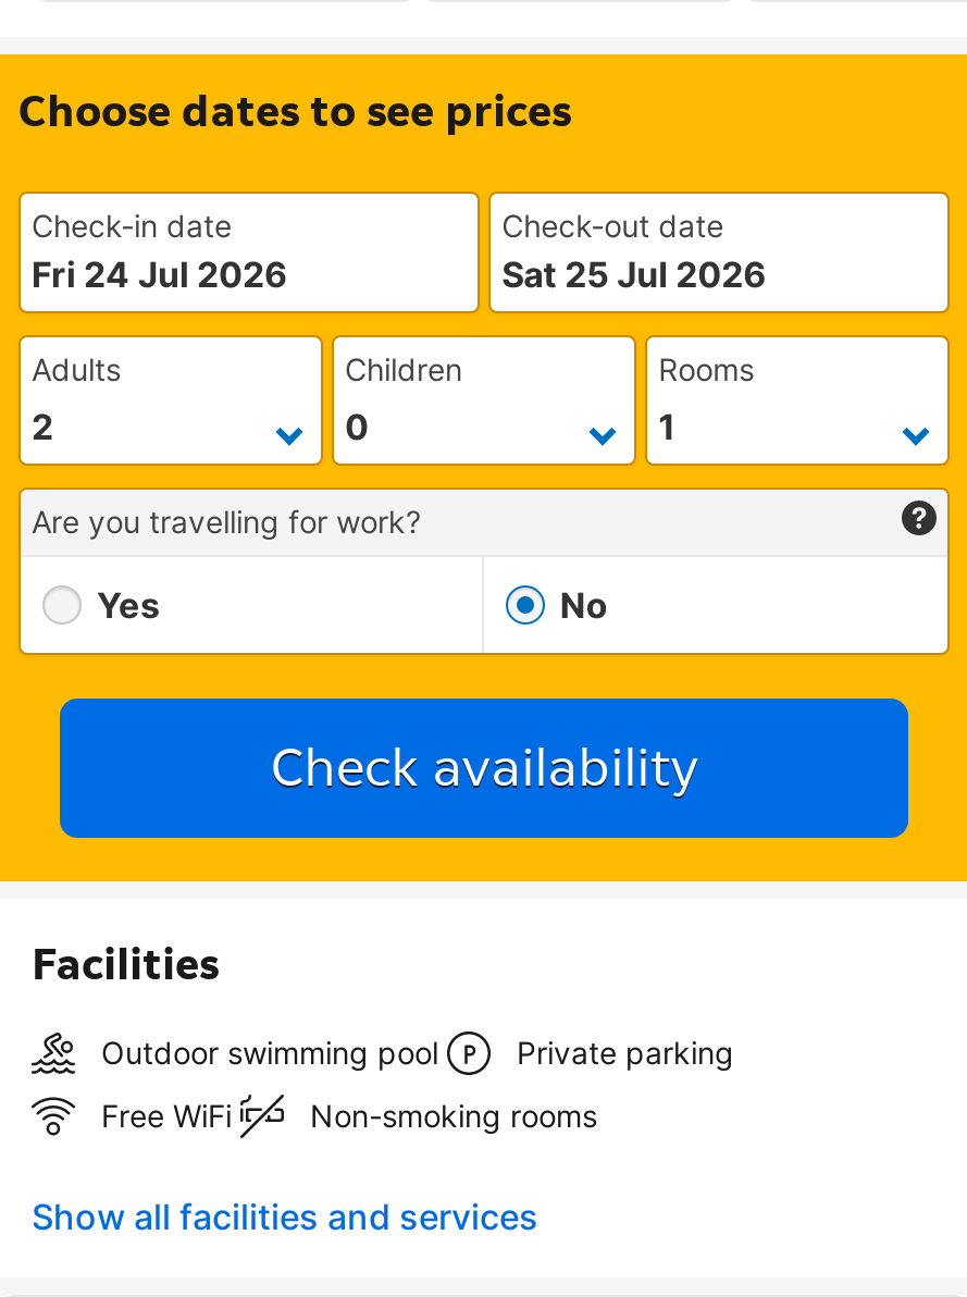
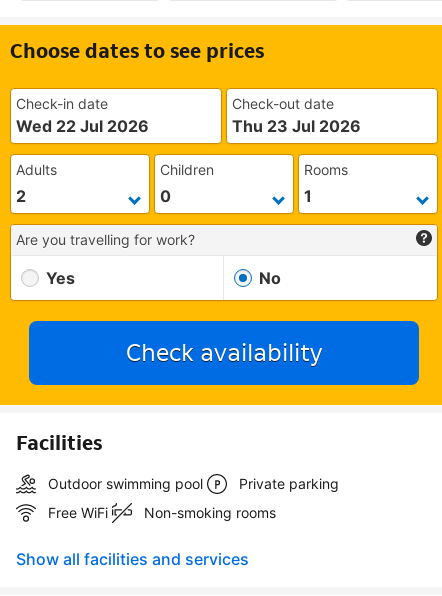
- Fri 24 Jul 2026
+ Wed 22 Jul 2026

- Sat 25 Jul 2026
+ Thu 23 Jul 2026
